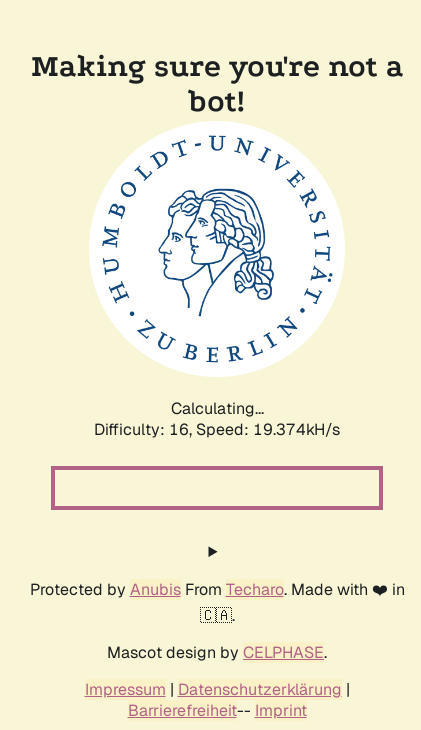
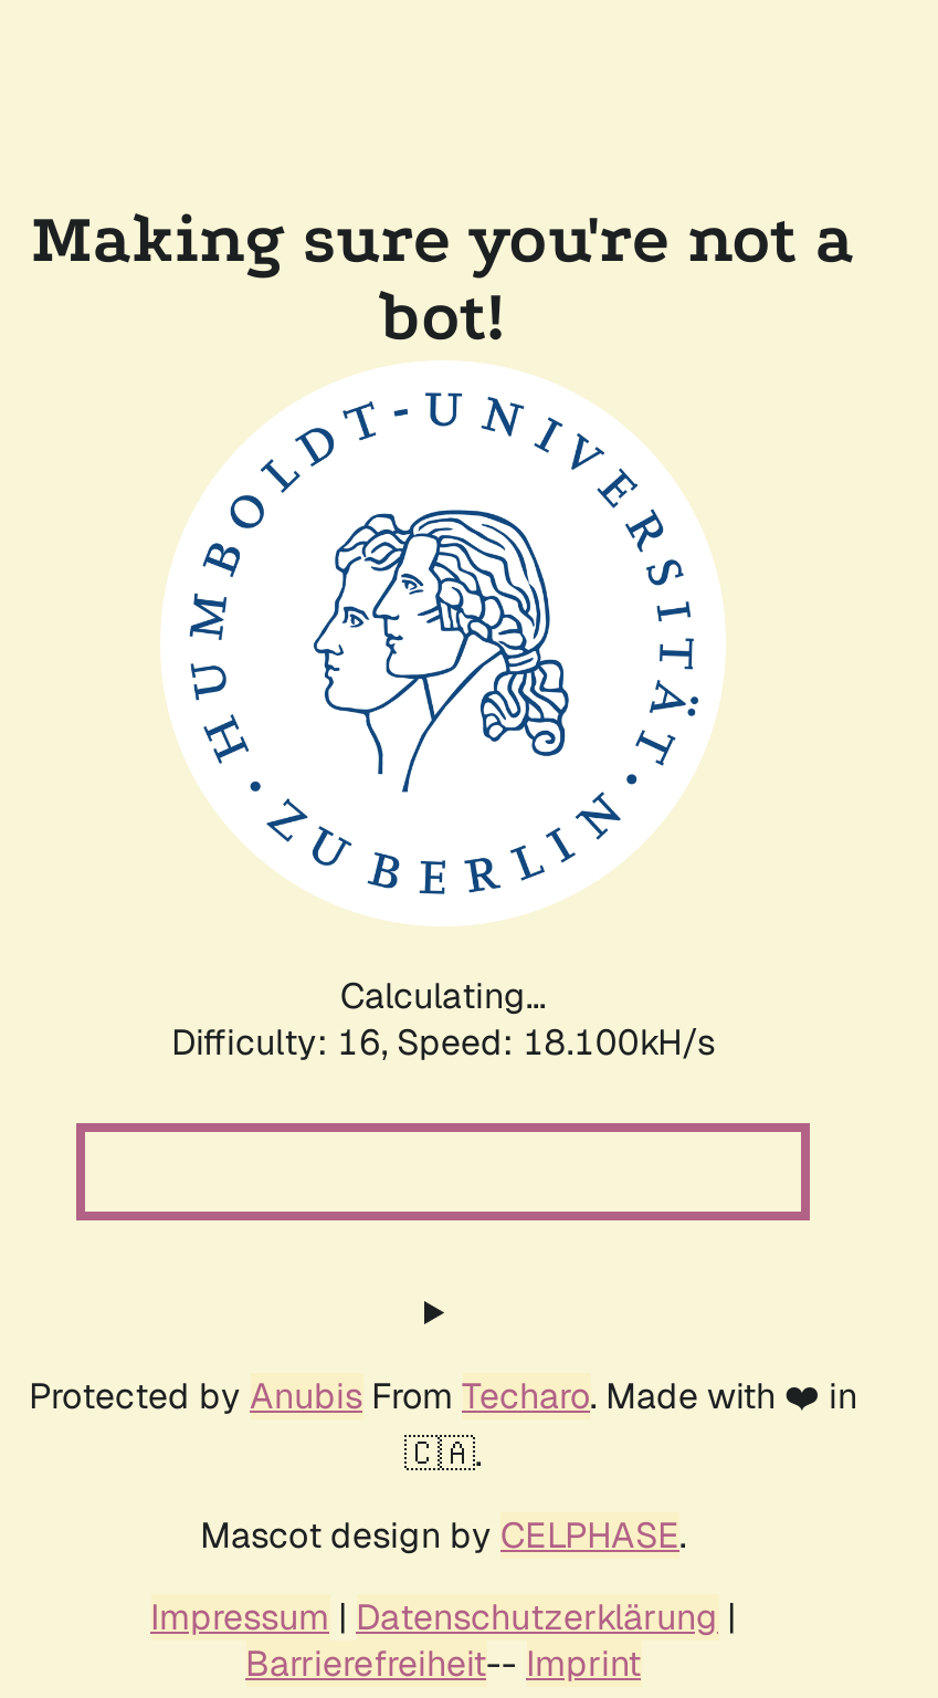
- Difficulty: 16, Speed: 19.374kH/s
+ Difficulty: 16, Speed: 18.100kH/s
